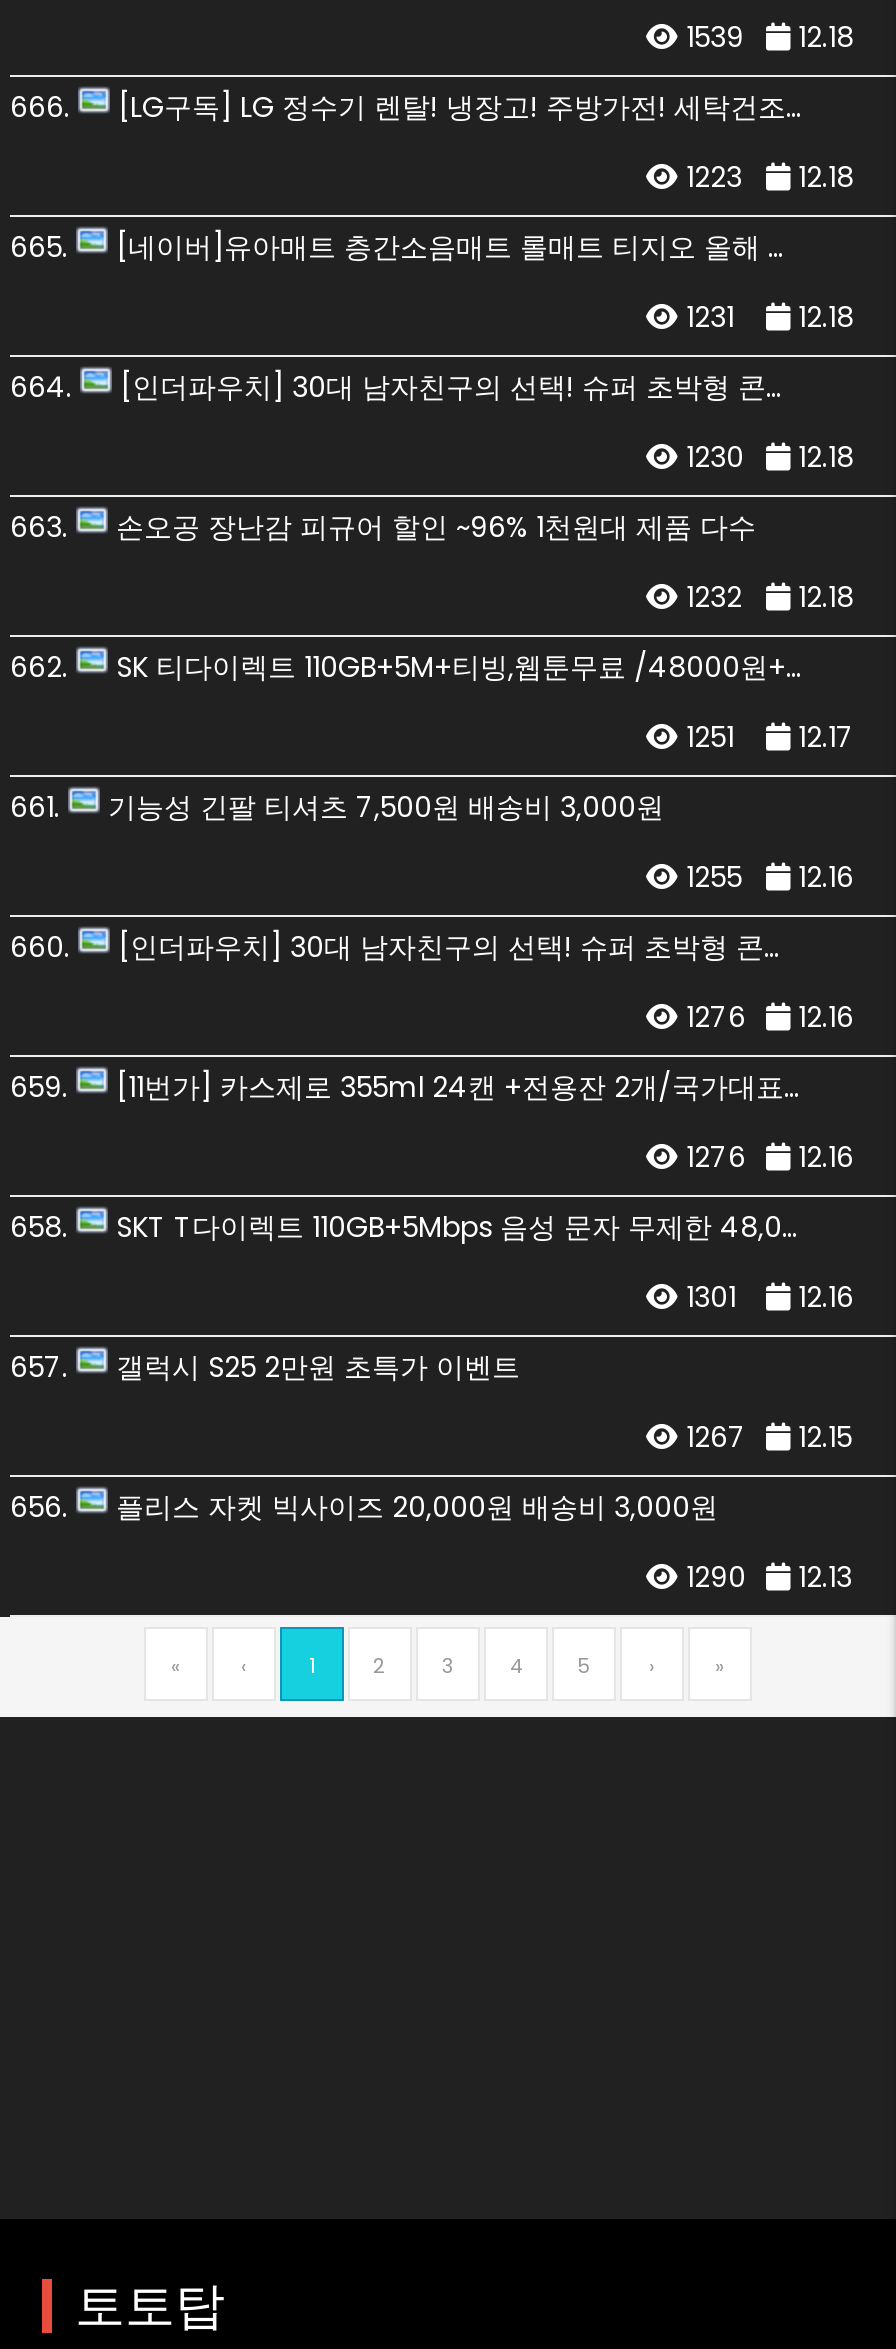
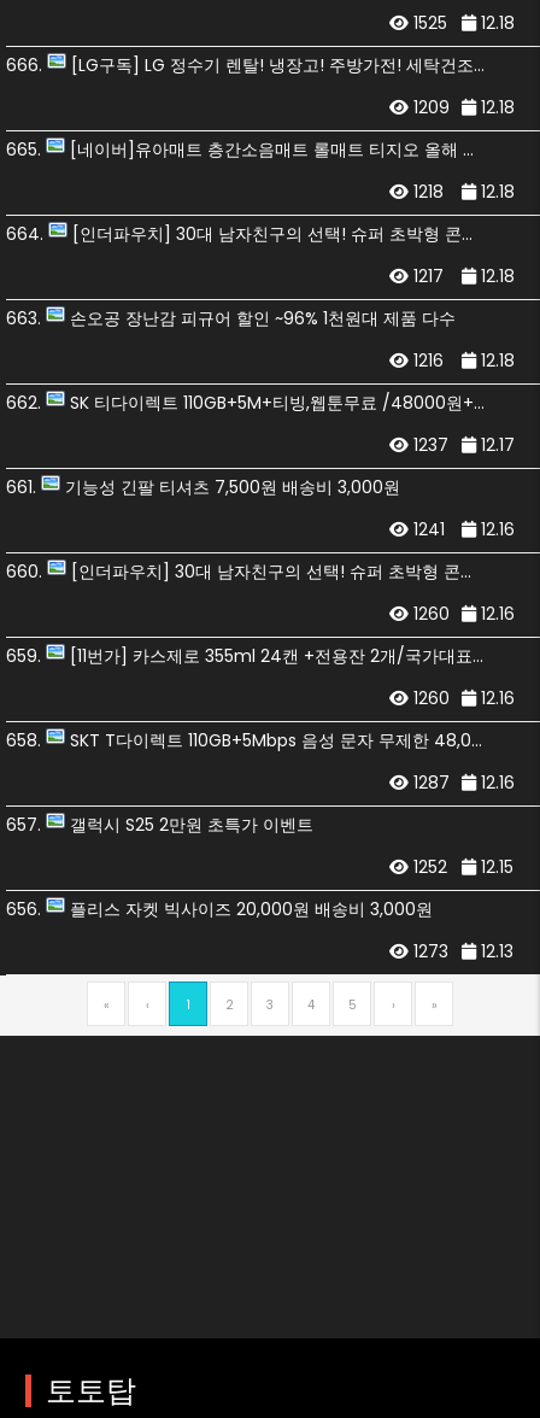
- 1539 12.18
+ 1525 12.18

- 1223 12.18
+ 1209 12.18

- 1231 12.18
+ 1218 12.18

- 1230 12.18
+ 1217 12.18

- 1232 12.18
+ 1216 12.18

- 1251 12.17
+ 1237 12.17

- 1255 12.16
+ 1241 12.16

- 1276 12.16
+ 1260 12.16

- 1276 12.16
+ 1260 12.16

- 1301 12.16
+ 1287 12.16

- 1267 12.15
+ 1252 12.15

- 1290 12.13
+ 1273 12.13
